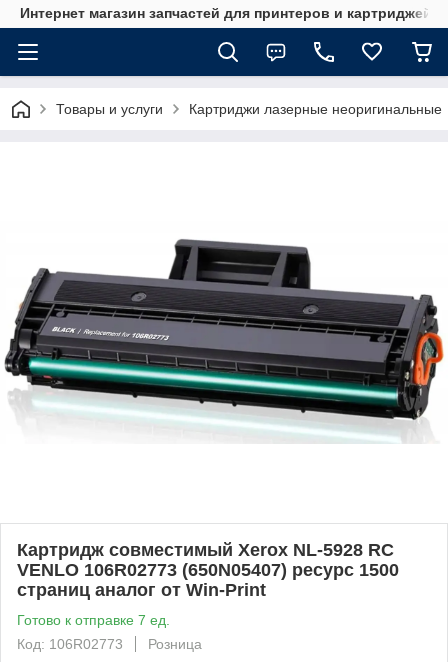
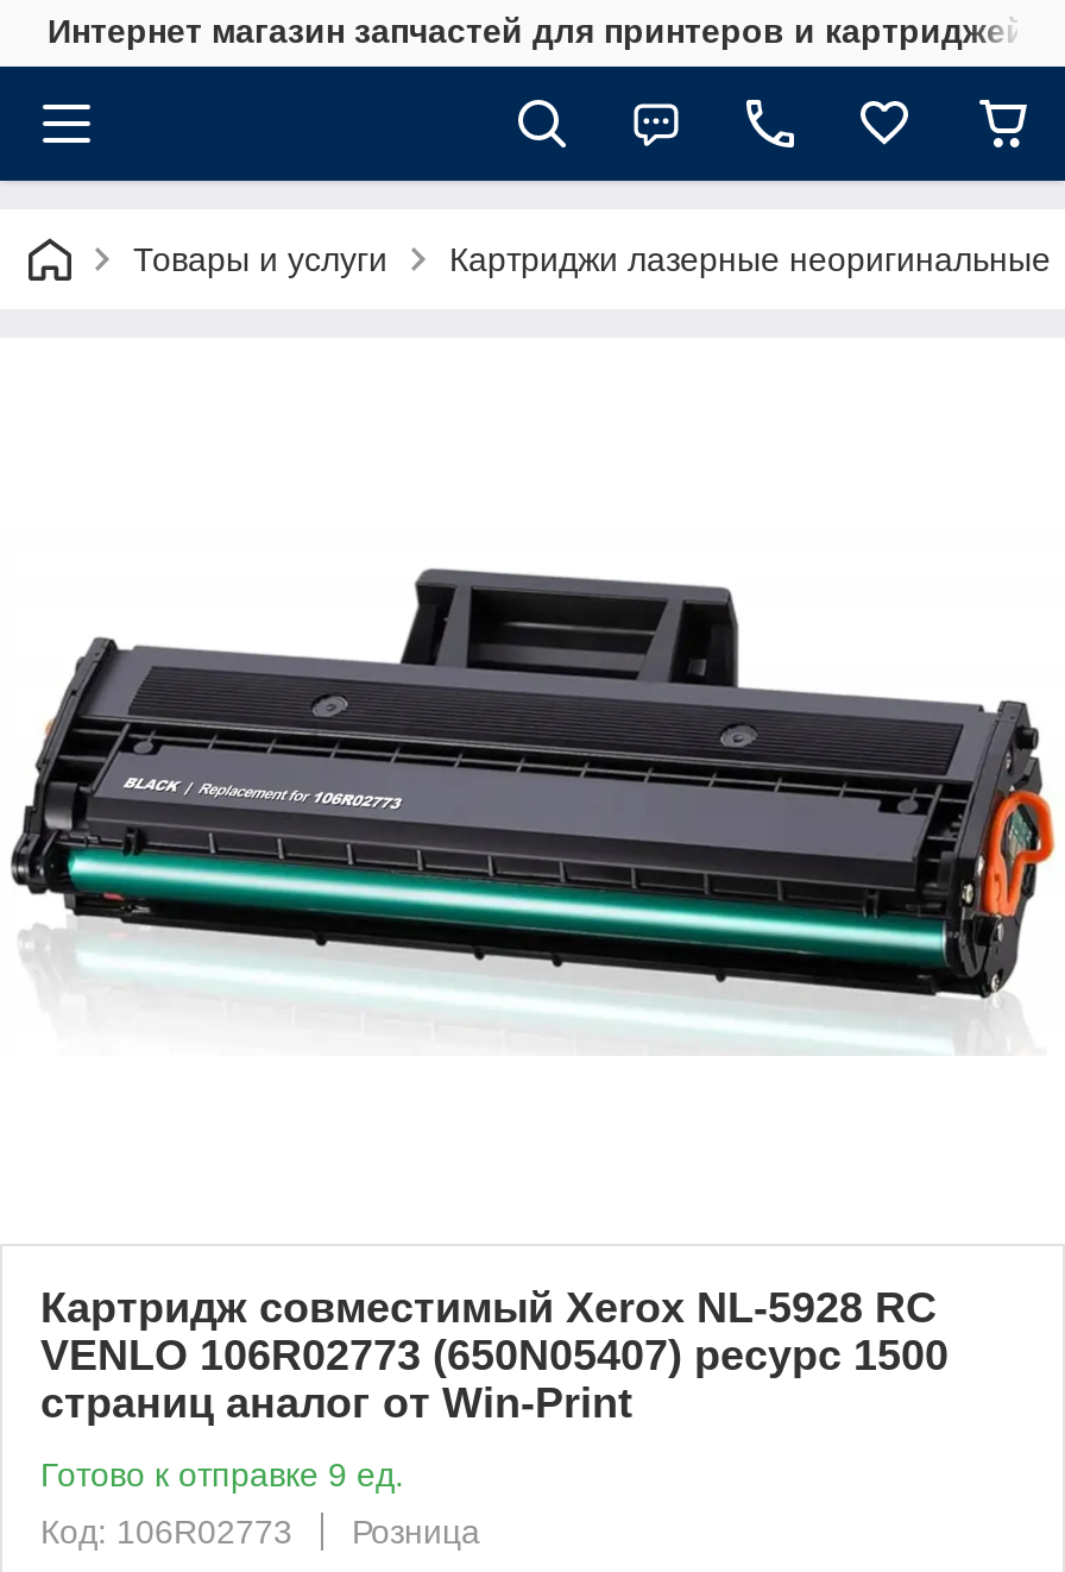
- Готово к отправке 7 ед.
+ Готово к отправке 9 ед.
